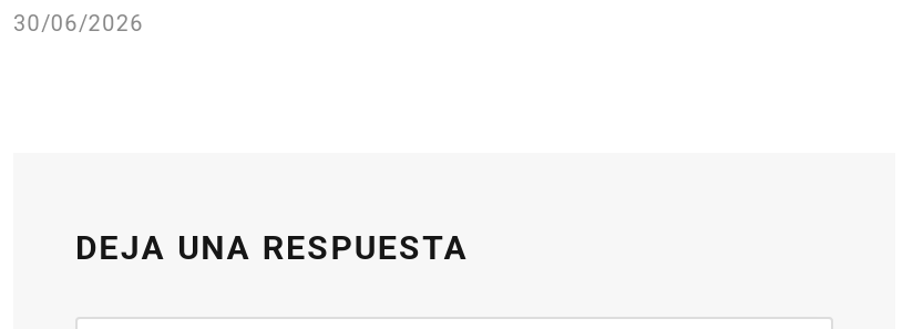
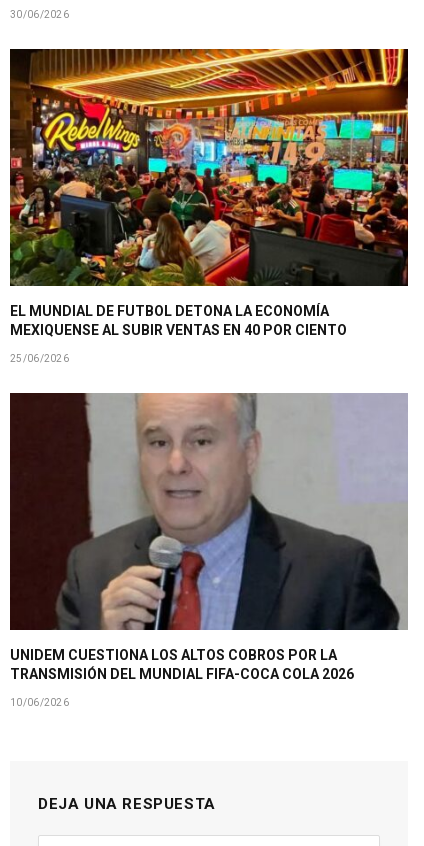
+ [image]
+ EL MUNDIAL DE FUTBOL DETONA LA ECONOMÍA
+ MEXIQUENSE AL SUBIR VENTAS EN 40 POR CIENTO
+ 25/06/2026

+ [image]
+ UNIDEM CUESTIONA LOS ALTOS COBROS POR LA
+ TRANSMISIÓN DEL MUNDIAL FIFA-COCA COLA 2026
+ 10/06/2026
